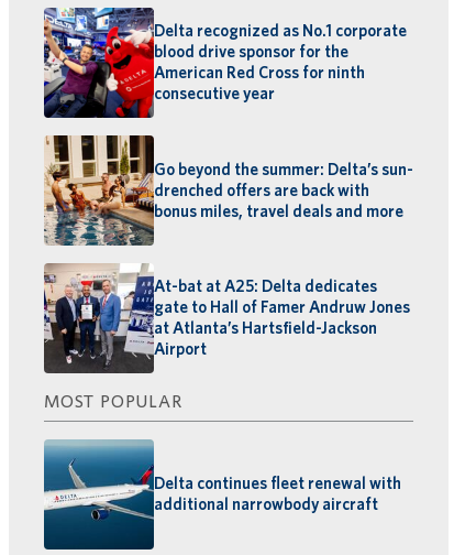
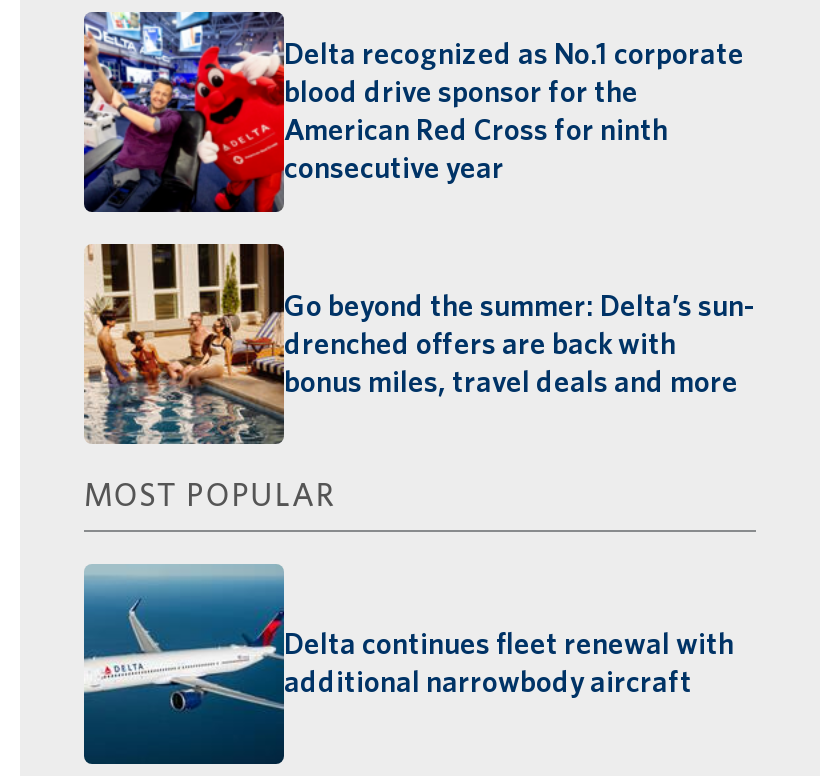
- [image]
- At-bat at A25: Delta dedicates
- gate to Hall of Famer Andruw Jones
- at Atlanta’s Hartsfield-Jackson
- Airport
